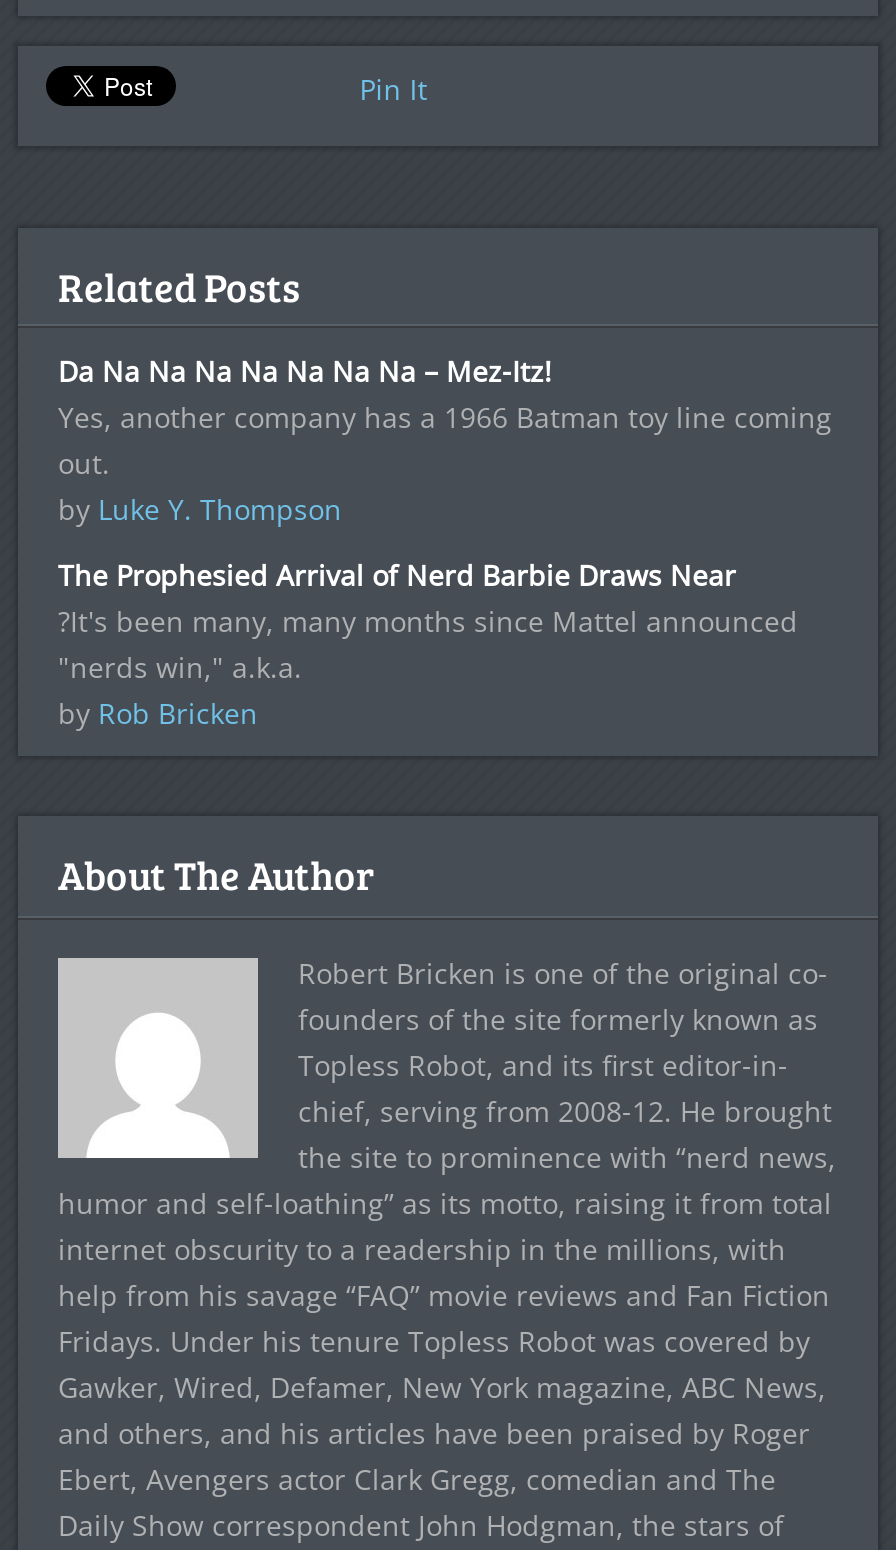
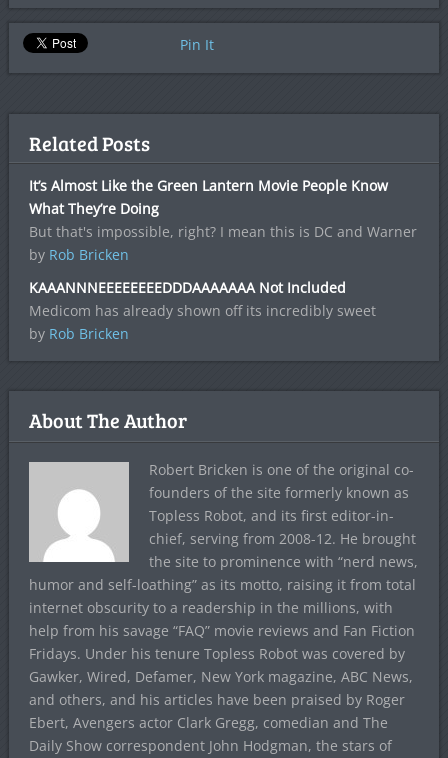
- Da Na Na Na Na Na Na Na – Mez-Itz!
- Yes, another company has a 1966 Batman toy line coming
- out.
- by Luke Y. Thompson
+ It’s Almost Like the Green Lantern Movie People Know
+ What They’re Doing
+ But that's impossible, right? I mean this is DC and Warner
+ by Rob Bricken

- The Prophesied Arrival of Nerd Barbie Draws Near
- ?It's been many, many months since Mattel announced
- "nerds win," a.k.a.
+ KAAANNNEEEEEEEEDDDAAAAAAA Not Included
+ Medicom has already shown off its incredibly sweet
